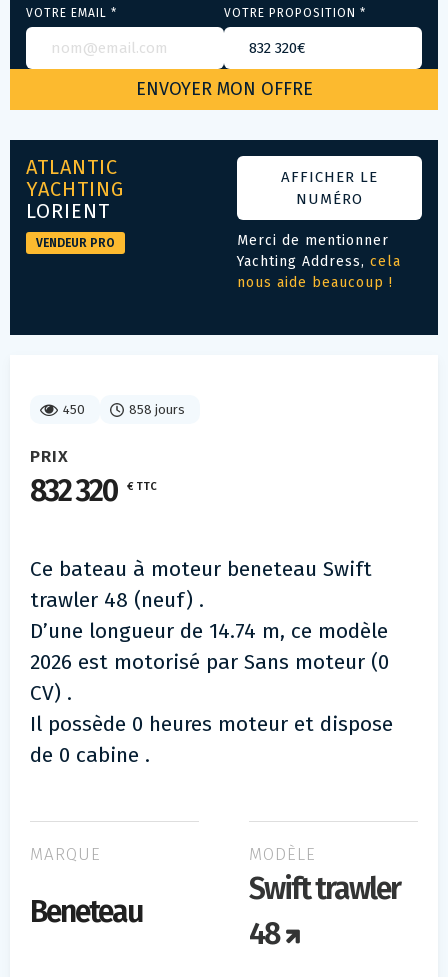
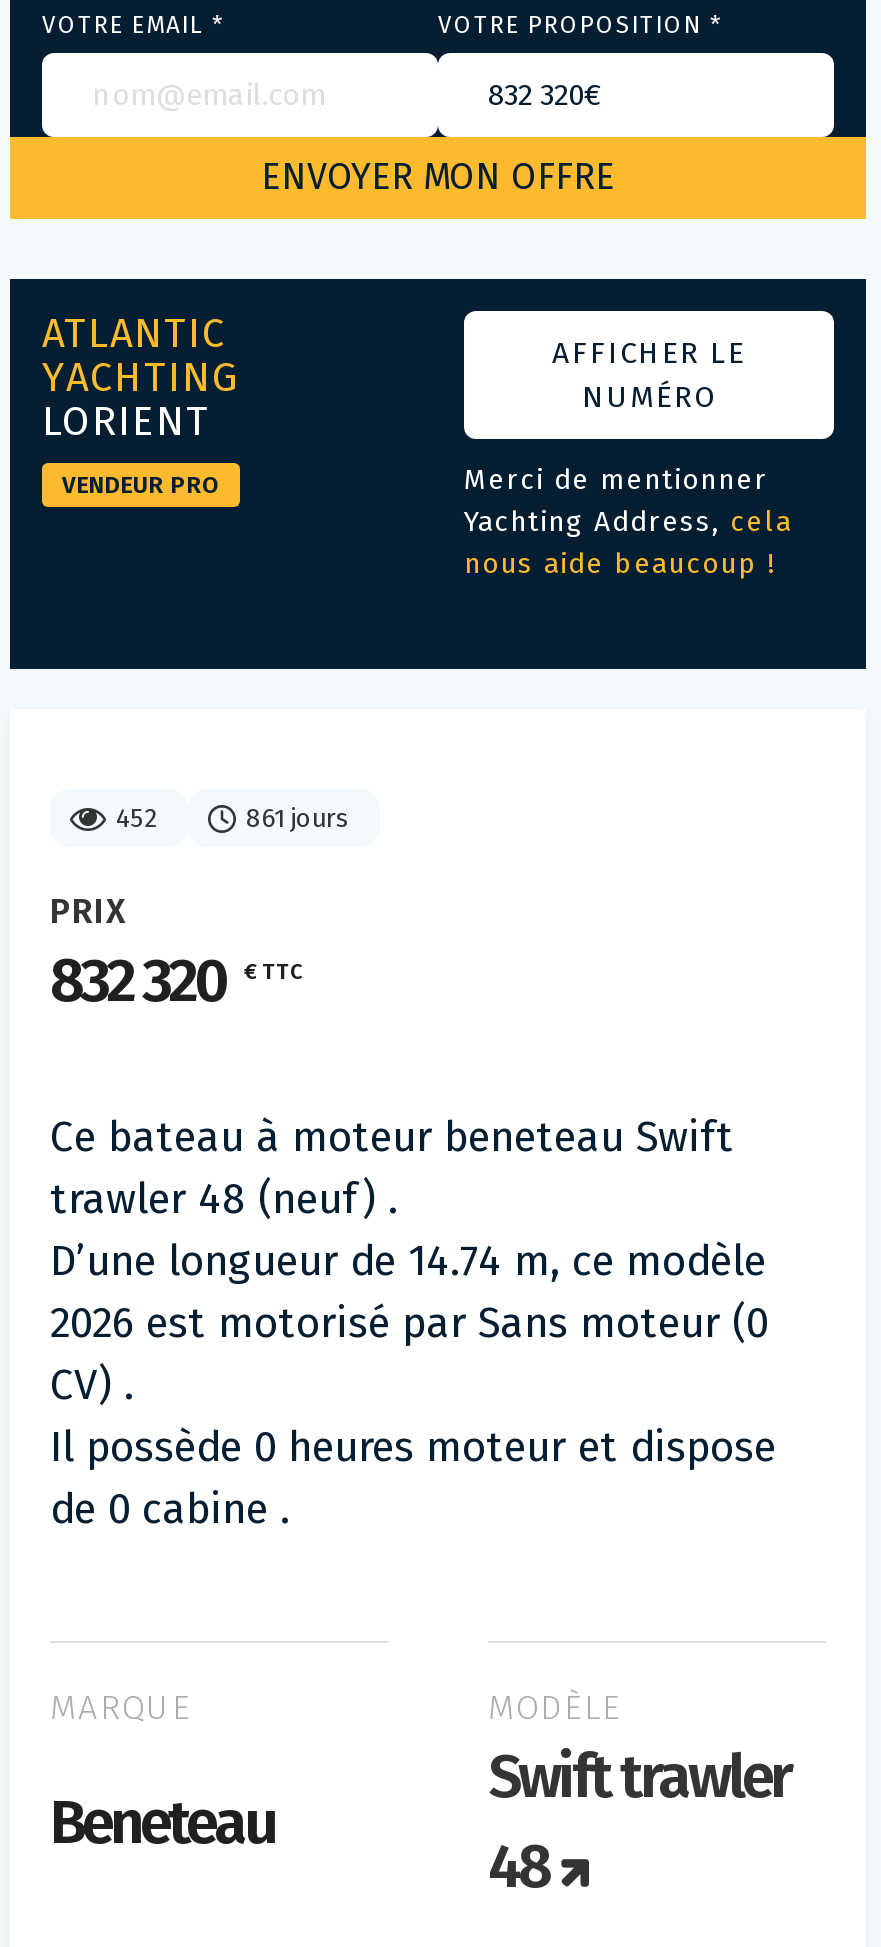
- 450
+ 452

- 858 jours
+ 861 jours
